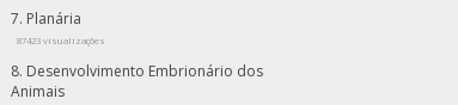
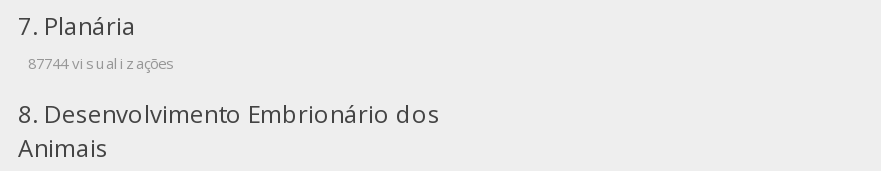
- 87423 visualizações
+ 87744 visualizações
